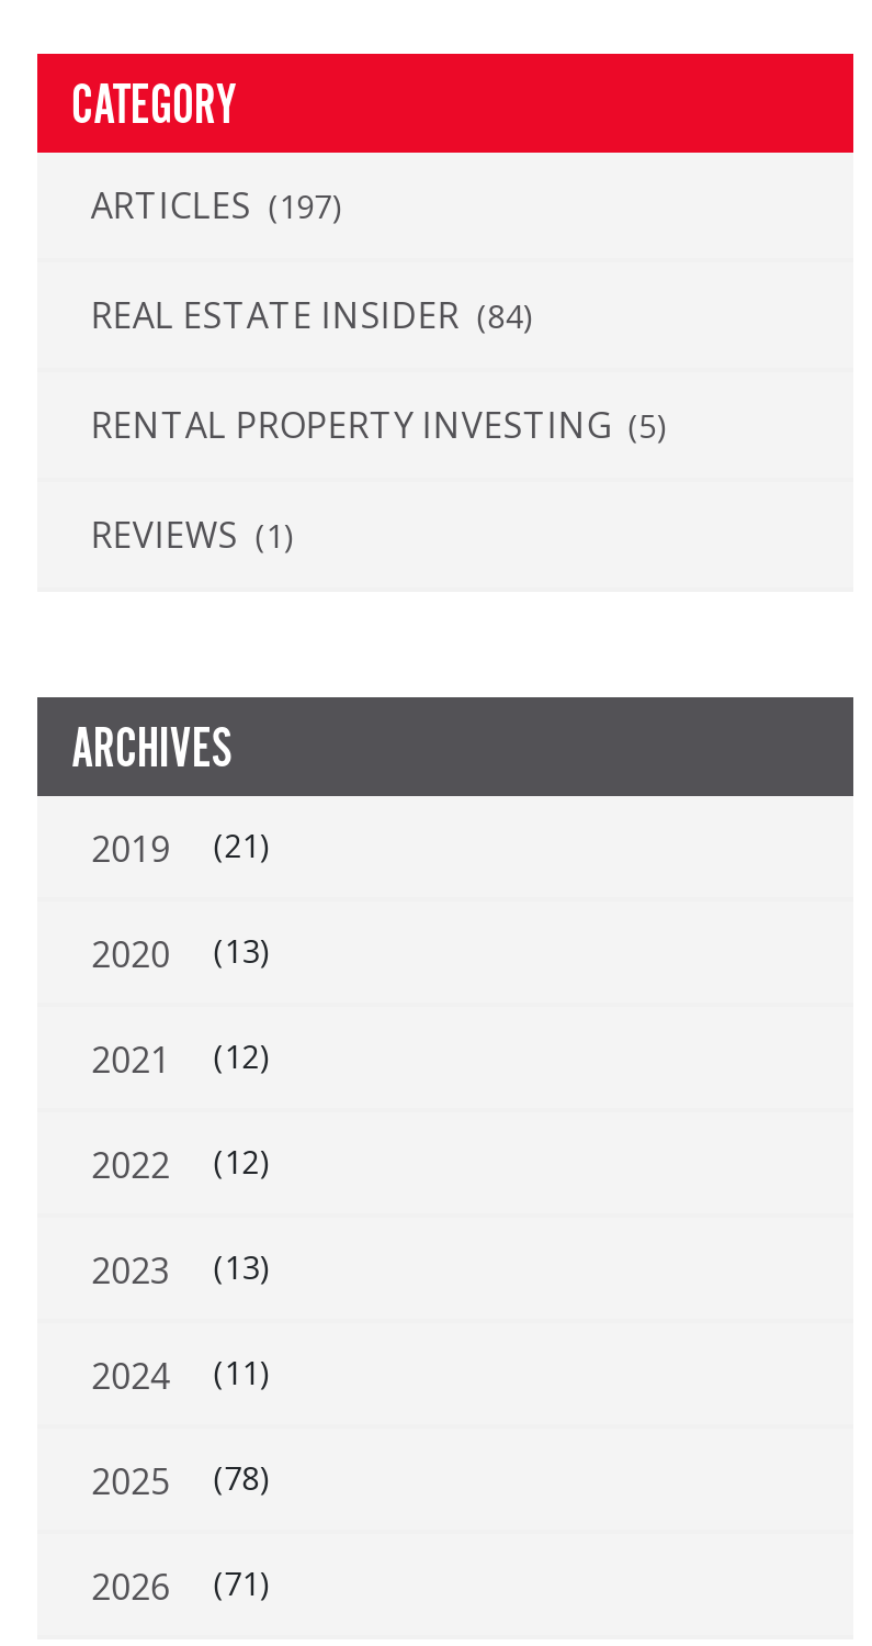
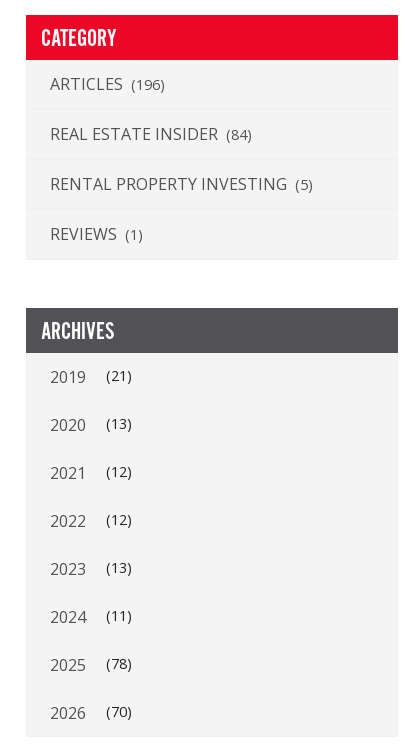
- ARTICLES (197)
+ ARTICLES (196)

- 2026 (71)
+ 2026 (70)
